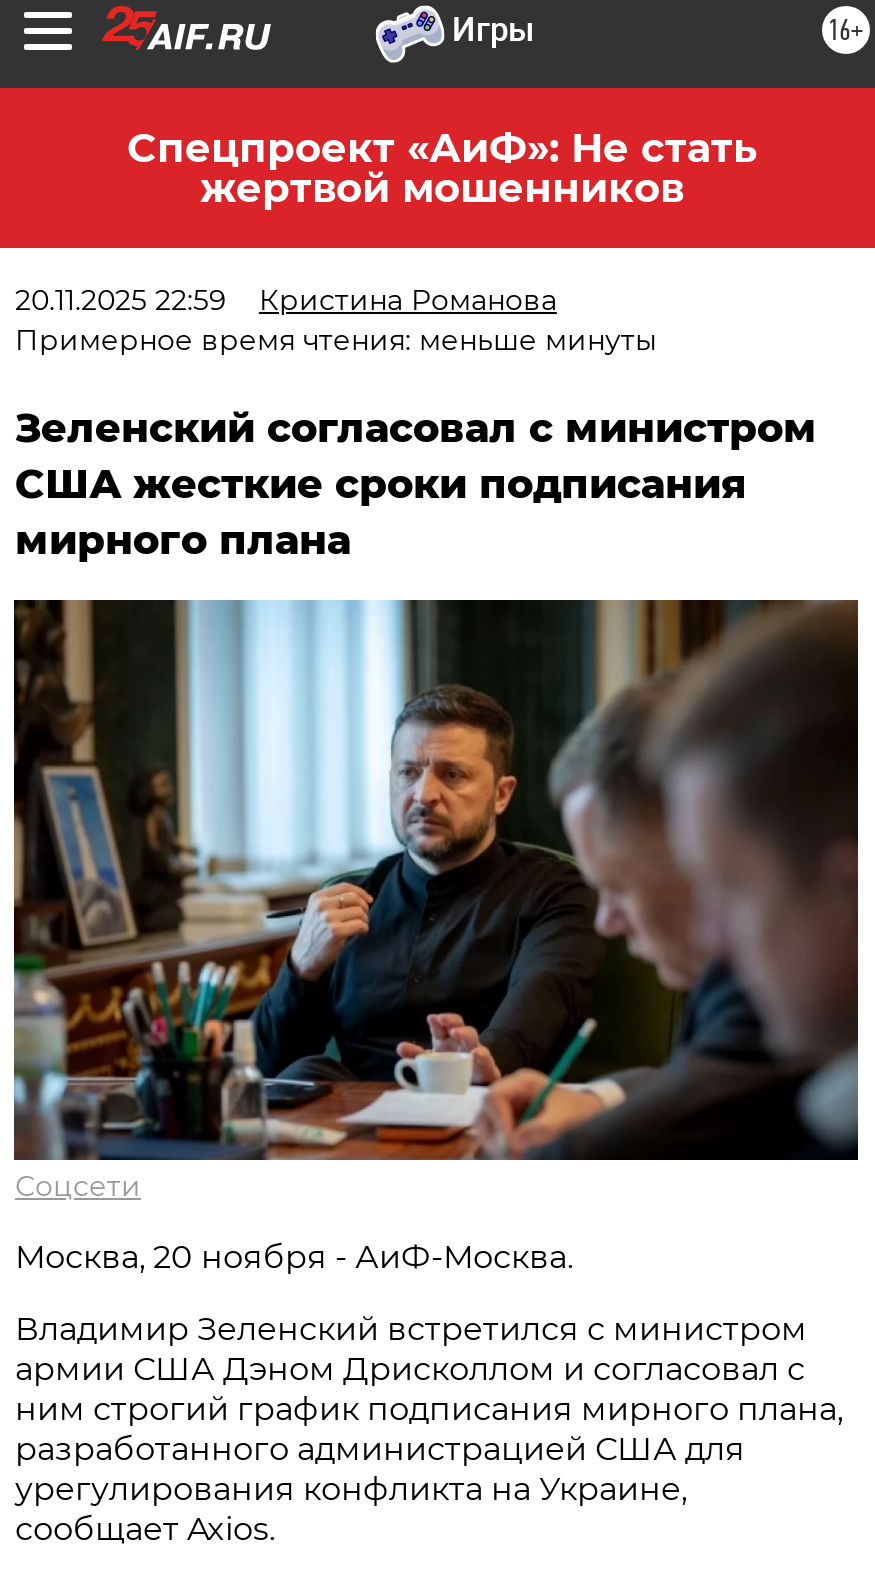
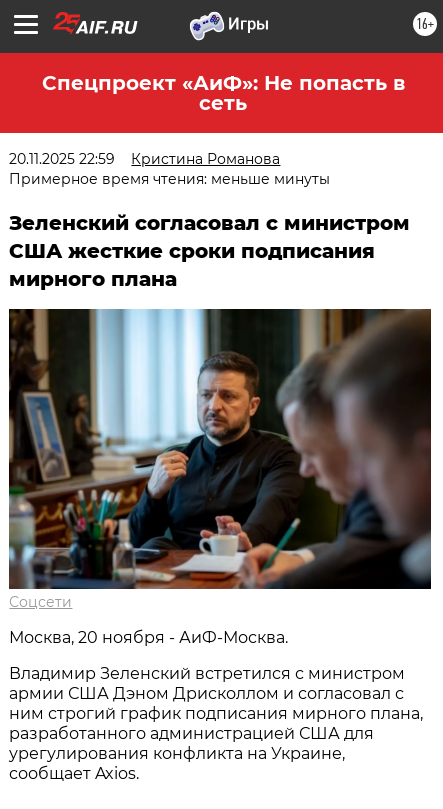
- Спецпроект «АиФ»: Не стать
- жертвой мошенников
+ Спецпроект «АиФ»: Не попасть в
+ сеть
